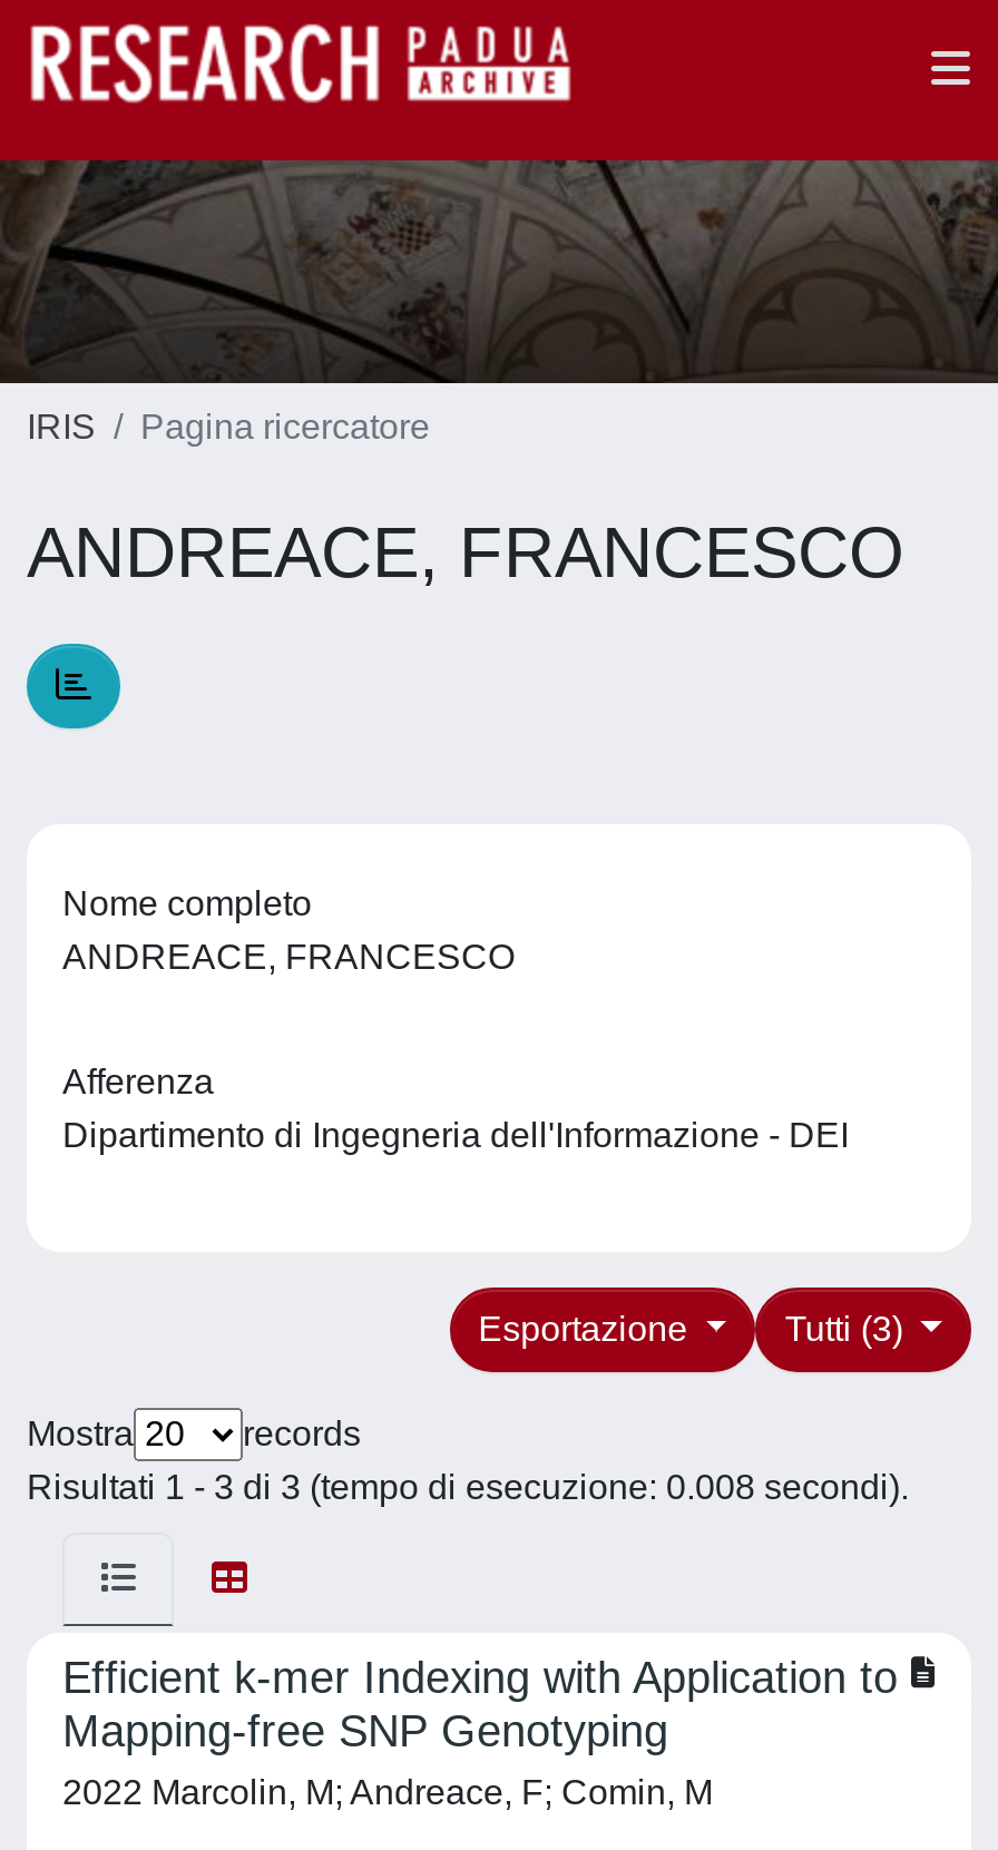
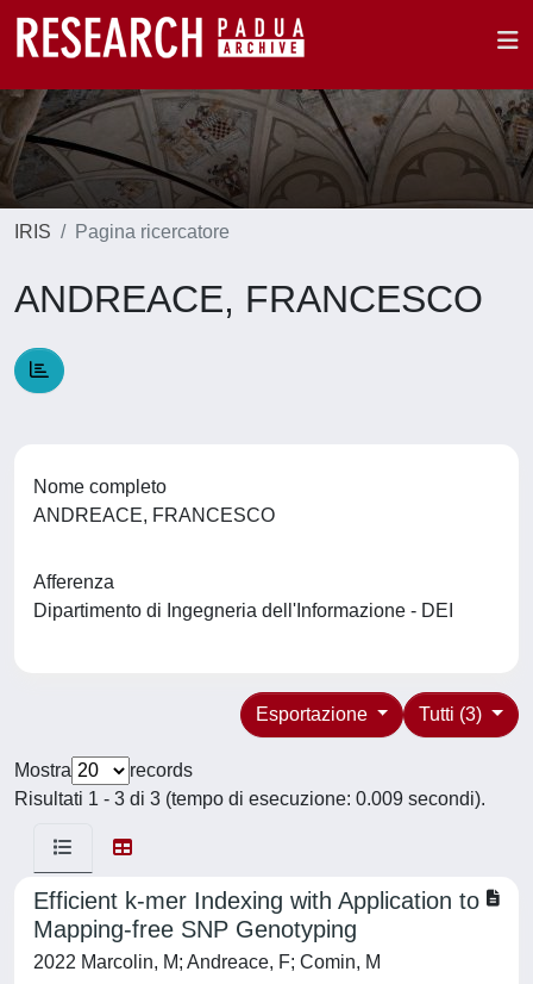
- Risultati 1 - 3 di 3 (tempo di esecuzione: 0.008 secondi).
+ Risultati 1 - 3 di 3 (tempo di esecuzione: 0.009 secondi).
